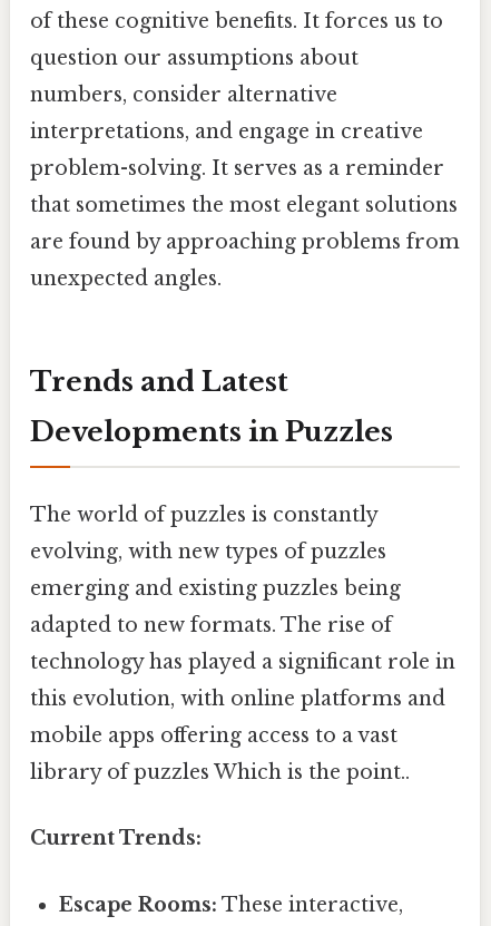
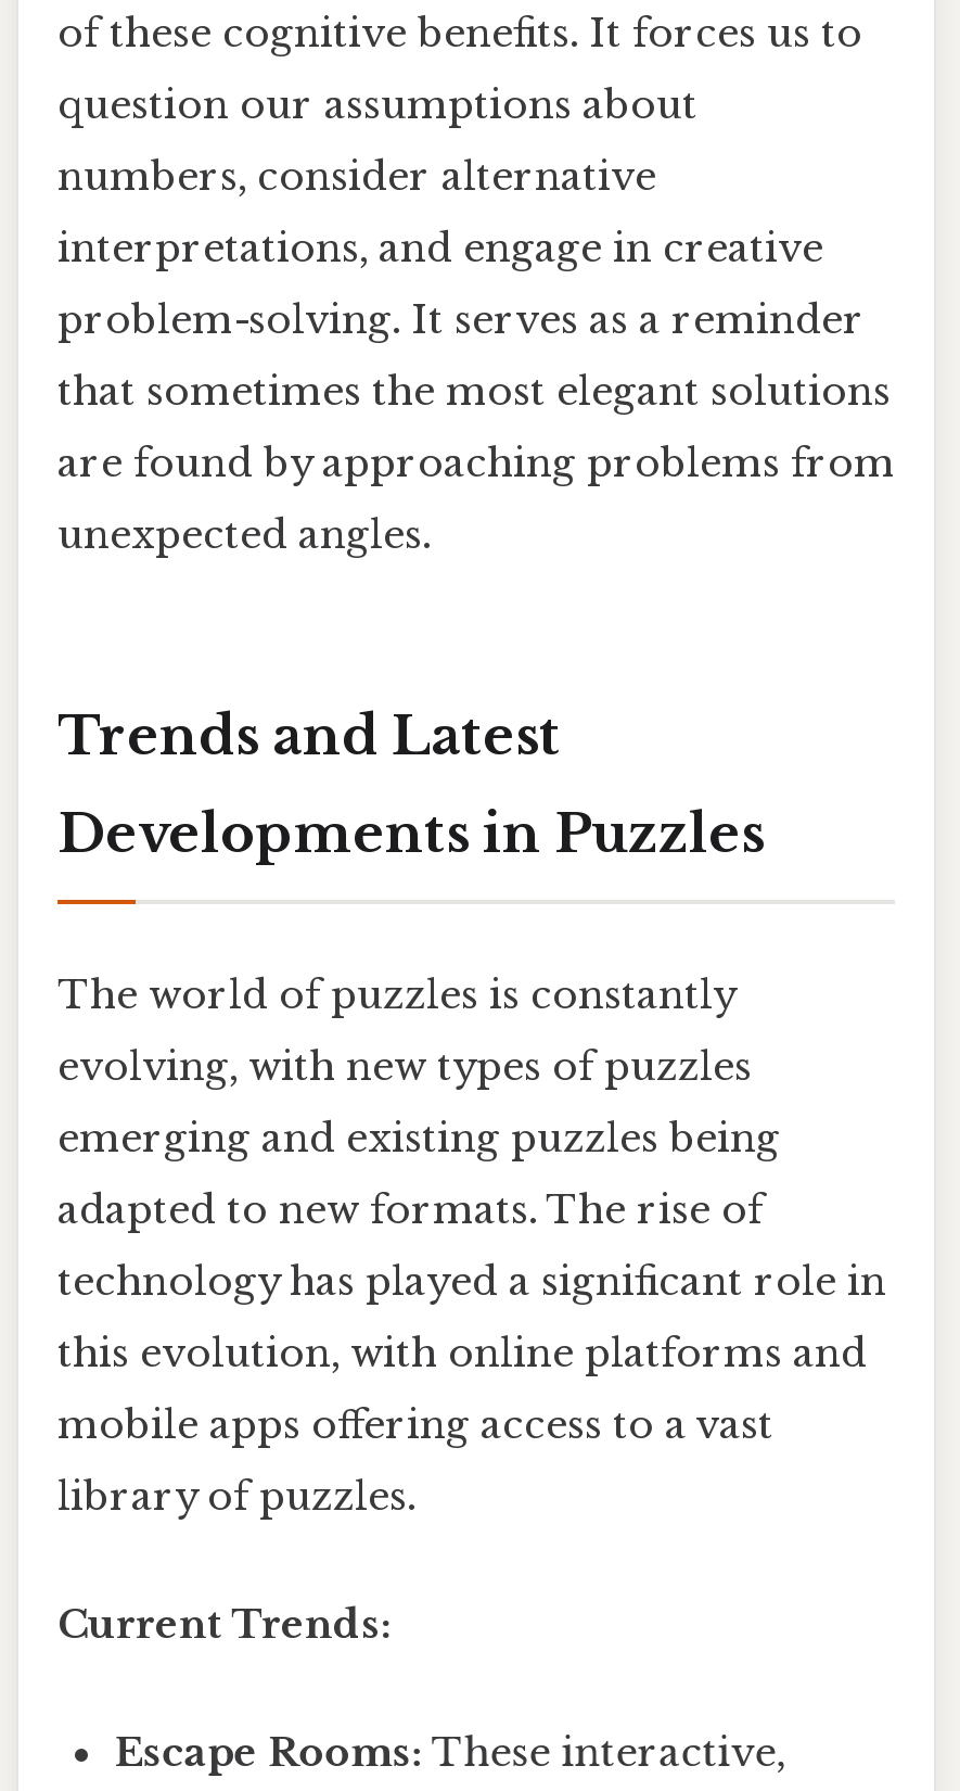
- library of puzzles Which is the point..
+ library of puzzles.
